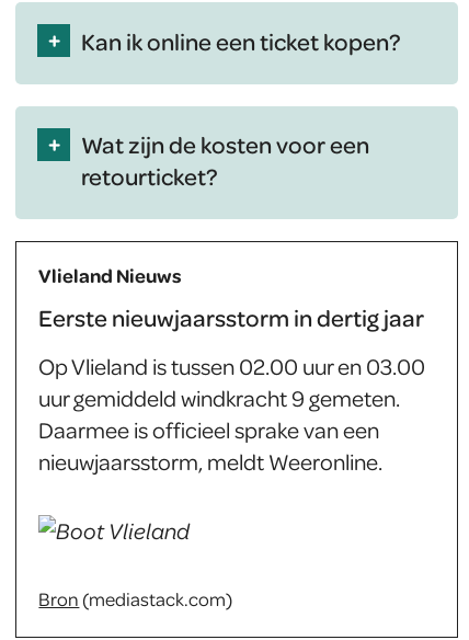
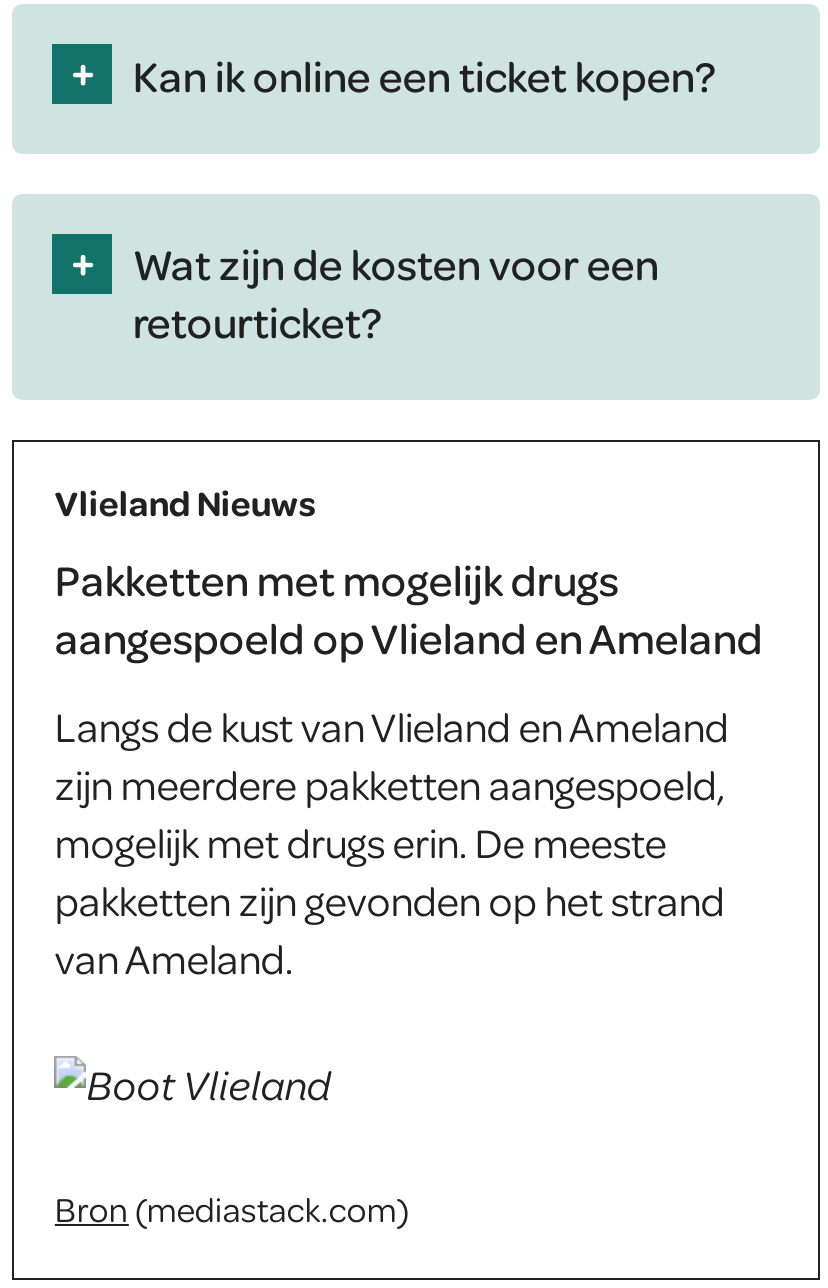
- Eerste nieuwjaarsstorm in dertig jaar
+ Pakketten met mogelijk drugs
+ aangespoeld op Vlieland en Ameland

- Op Vlieland is tussen 02.00 uur en 03.00
- uur gemiddeld windkracht 9 gemeten.
- Daarmee is officieel sprake van een
- nieuwjaarsstorm, meldt Weeronline.
+ Langs de kust van Vlieland en Ameland
+ zijn meerdere pakketten aangespoeld,
+ mogelijk met drugs erin. De meeste
+ pakketten zijn gevonden op het strand
+ van Ameland.
